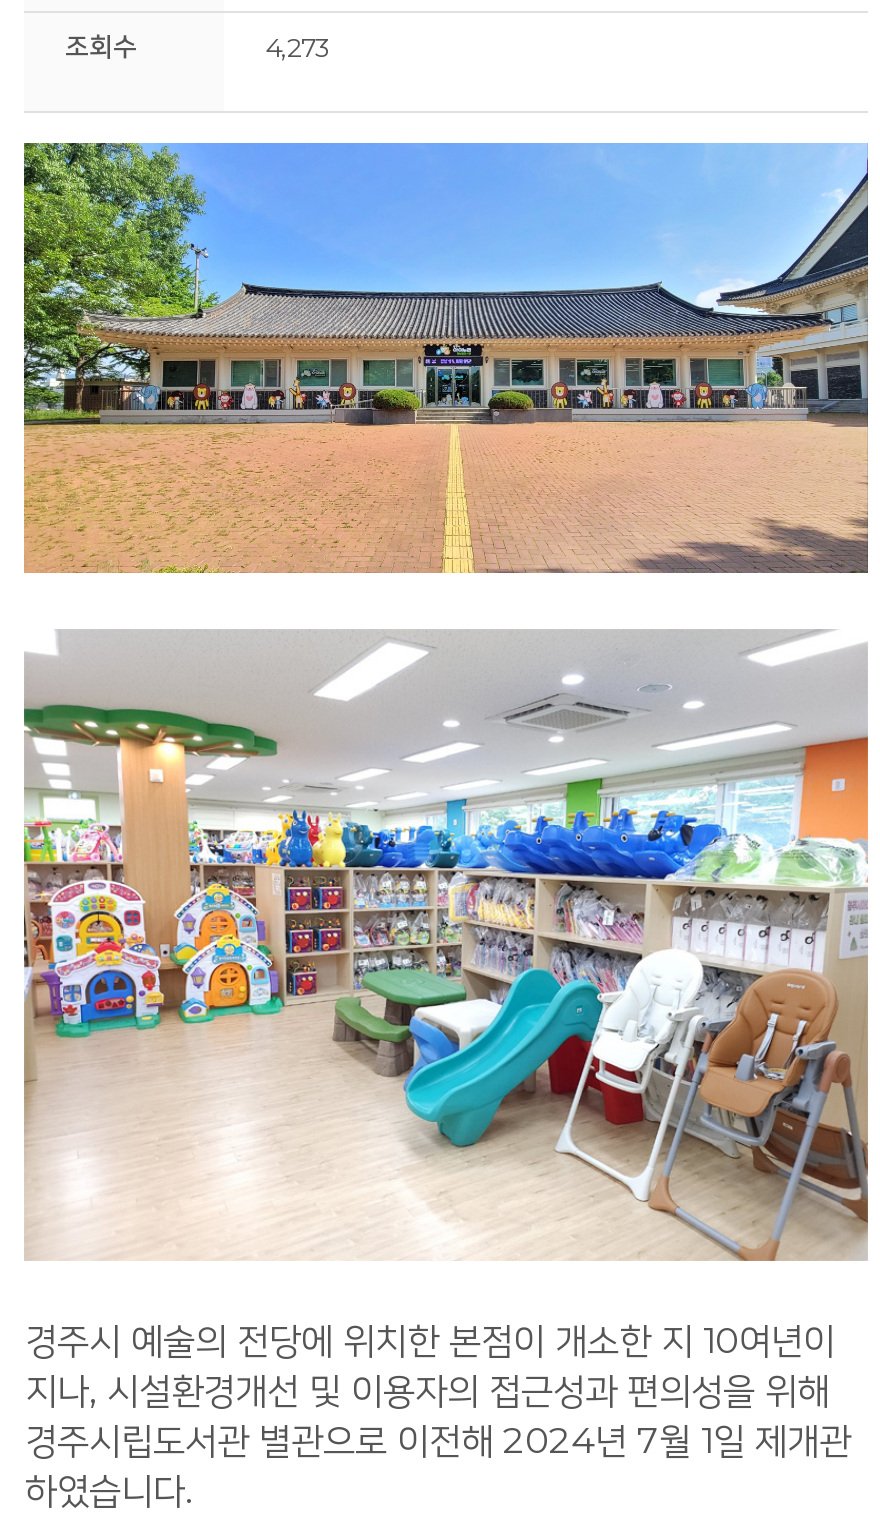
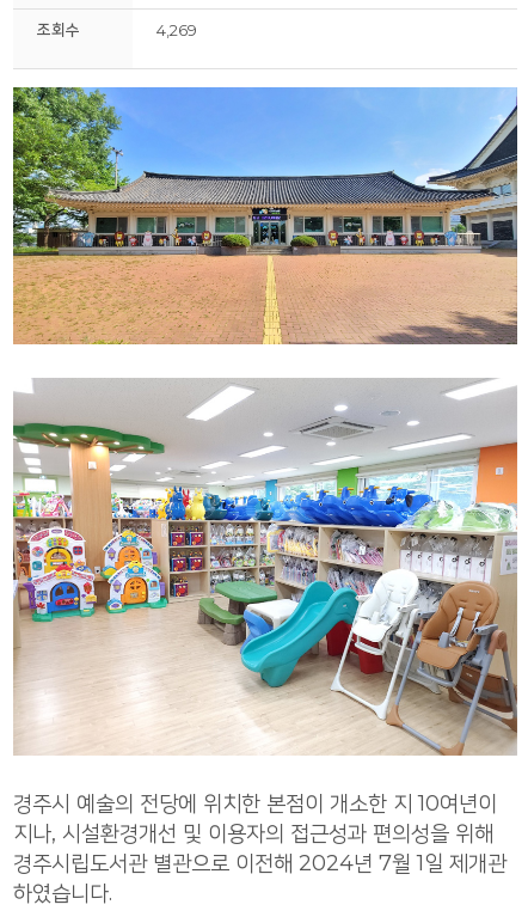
- 4,273
+ 4,269
